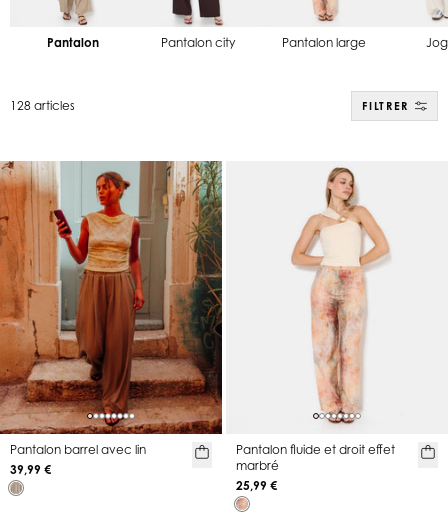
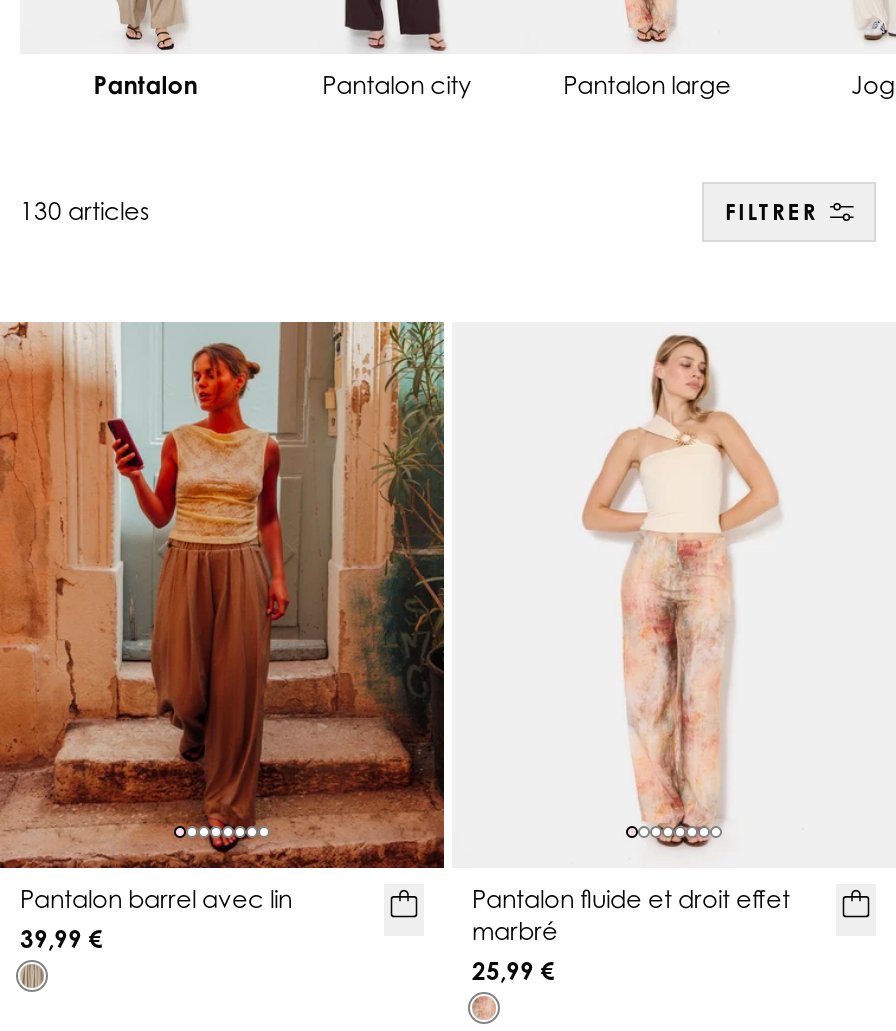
- 128 articles
+ 130 articles
